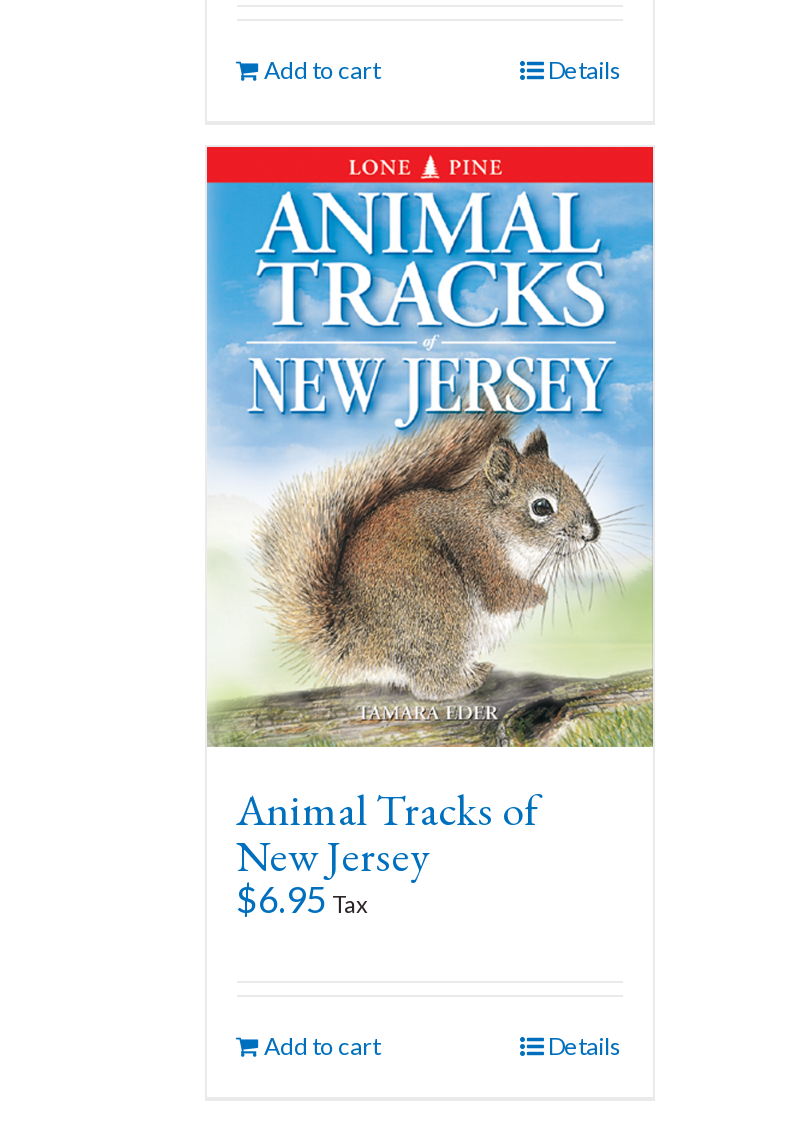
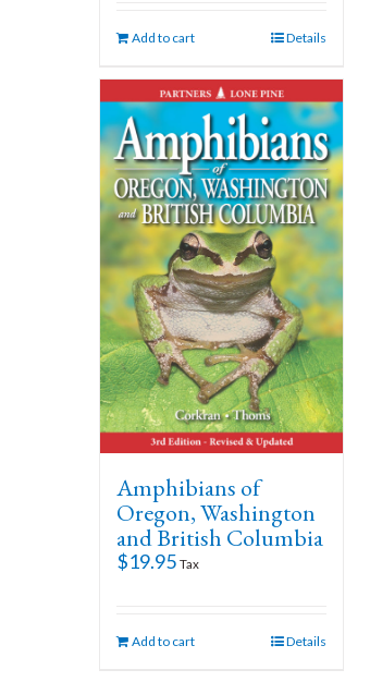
- [image]
- Animal Tracks of
- New Jersey
- $6.95 Tax
+ [image]
+ Amphibians of
+ Oregon, Washington
+ and British Columbia
+ $19.95 Tax
